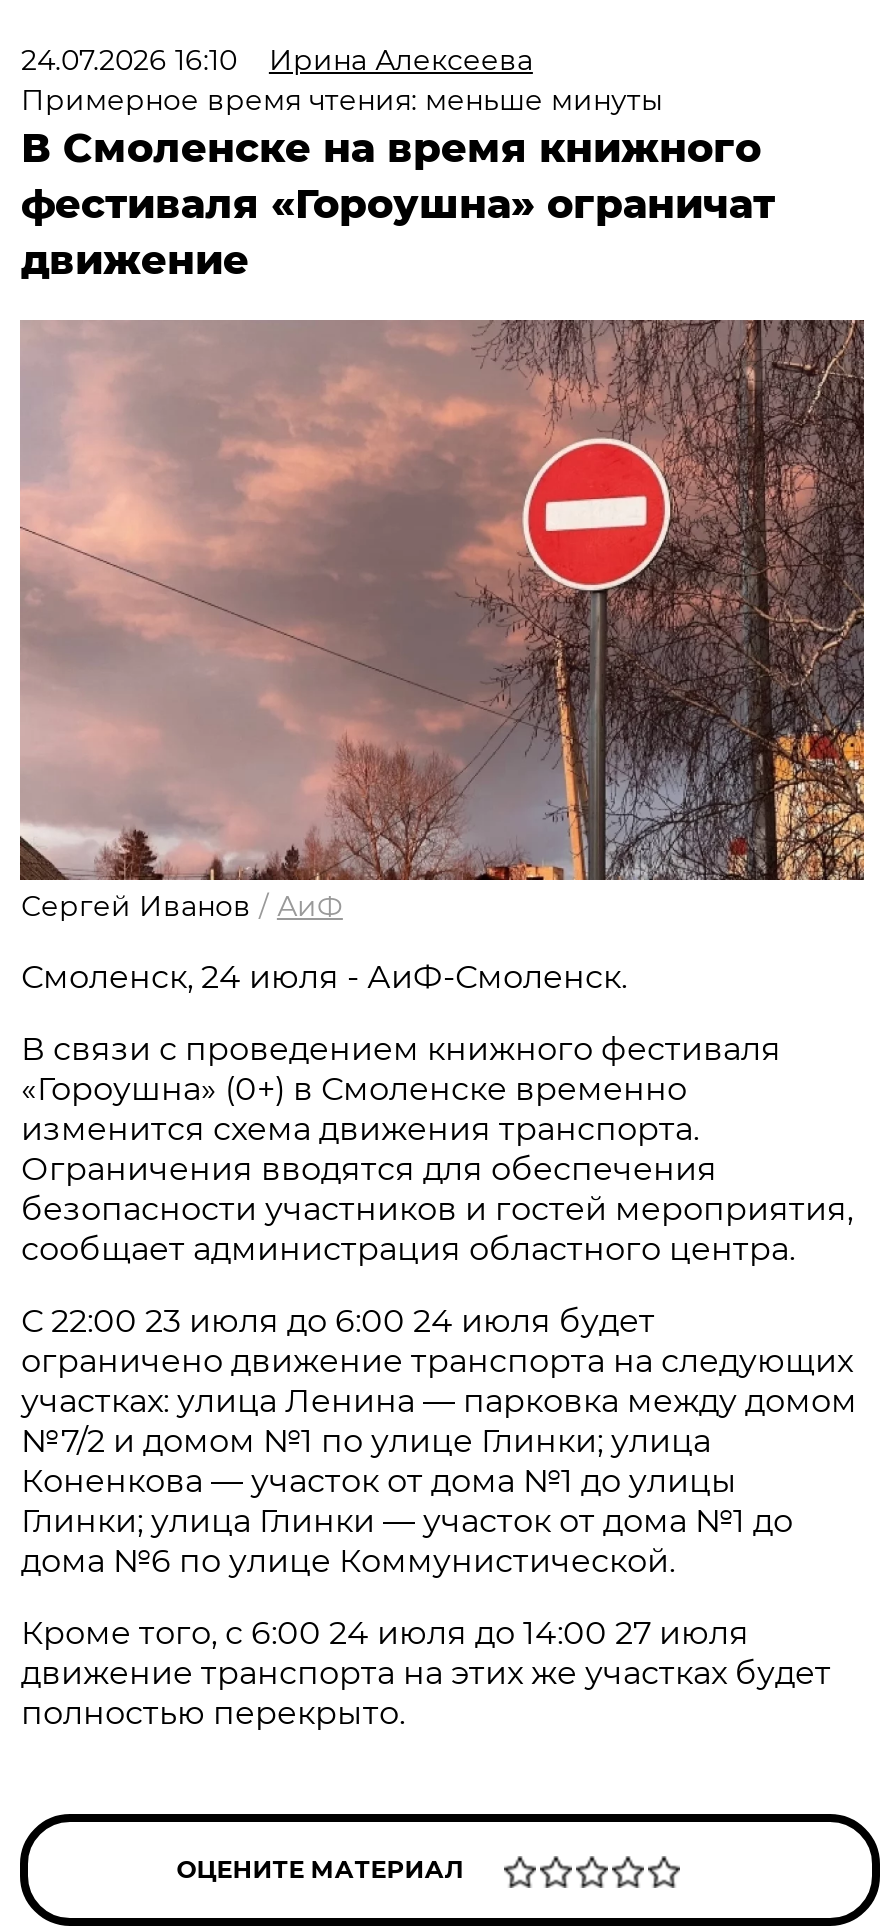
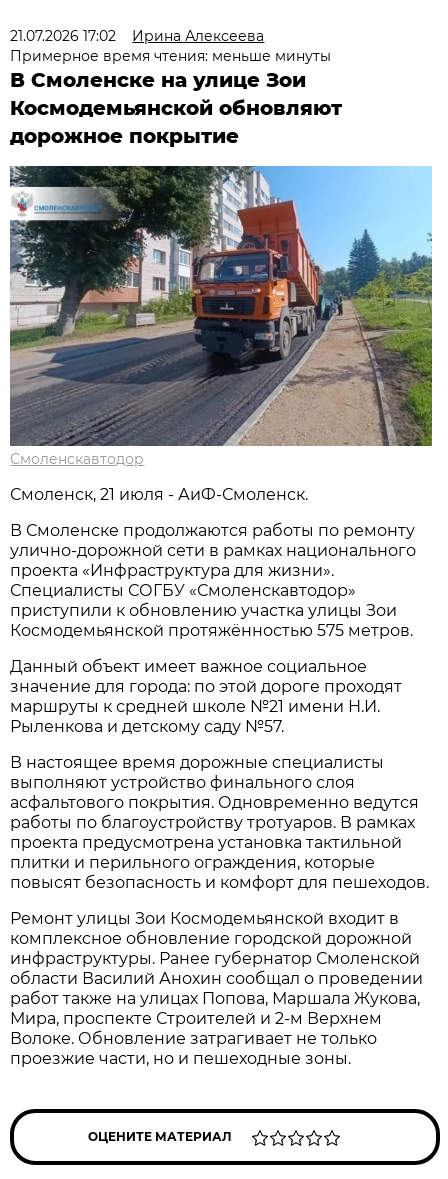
- 24.07.2026 16:10 Ирина Алексеева
+ 21.07.2026 17:02 Ирина Алексеева

- В Смоленске на время книжного
- фестиваля «Гороушна» ограничат
- движение
+ В Смоленске на улице Зои
+ Космодемьянской обновляют
+ дорожное покрытие

- [image]
- Сергей Иванов / АиФ
- Смоленск, 24 июля - АиФ-Смоленск.
- В связи с проведением книжного фестиваля
- «Гороушна» (0+) в Смоленске временно
- изменится схема движения транспорта.
- Ограничения вводятся для обеспечения
- безопасности участников и гостей мероприятия,
- сообщает администрация областного центра.
- С 22:00 23 июля до 6:00 24 июля будет
- ограничено движение транспорта на следующих
- участках: улица Ленина — парковка между домом
- №7/2 и домом №1 по улице Глинки; улица
- Коненкова — участок от дома №1 до улицы
- Глинки; улица Глинки — участок от дома №1 до
- дома №6 по улице Коммунистической.
- Кроме того, с 6:00 24 июля до 14:00 27 июля
- движение транспорта на этих же участках будет
- полностью перекрыто.
+ [image]
+ Смоленскавтодор
+ Смоленск, 21 июля - АиФ-Смоленск.
+ В Смоленске продолжаются работы по ремонту
+ улично-дорожной сети в рамках национального
+ проекта «Инфраструктура для жизни».
+ Специалисты СОГБУ «Смоленскавтодор»
+ приступили к обновлению участка улицы Зои
+ Космодемьянской протяжённостью 575 метров.
+ Данный объект имеет важное социальное
+ значение для города: по этой дороге проходят
+ маршруты к средней школе №21 имени Н.И.
+ Рыленкова и детскому саду №57.
+ В настоящее время дорожные специалисты
+ выполняют устройство финального слоя
+ асфальтового покрытия. Одновременно ведутся
+ работы по благоустройству тротуаров. В рамках
+ проекта предусмотрена установка тактильной
+ плитки и перильного ограждения, которые
+ повысят безопасность и комфорт для пешеходов.
+ Ремонт улицы Зои Космодемьянской входит в
+ комплексное обновление городской дорожной
+ инфраструктуры. Ранее губернатор Смоленской
+ области Василий Анохин сообщал о проведении
+ работ также на улицах Попова, Маршала Жукова,
+ Мира, проспекте Строителей и 2-м Верхнем
+ Волоке. Обновление затрагивает не только
+ проезжие части, но и пешеходные зоны.
